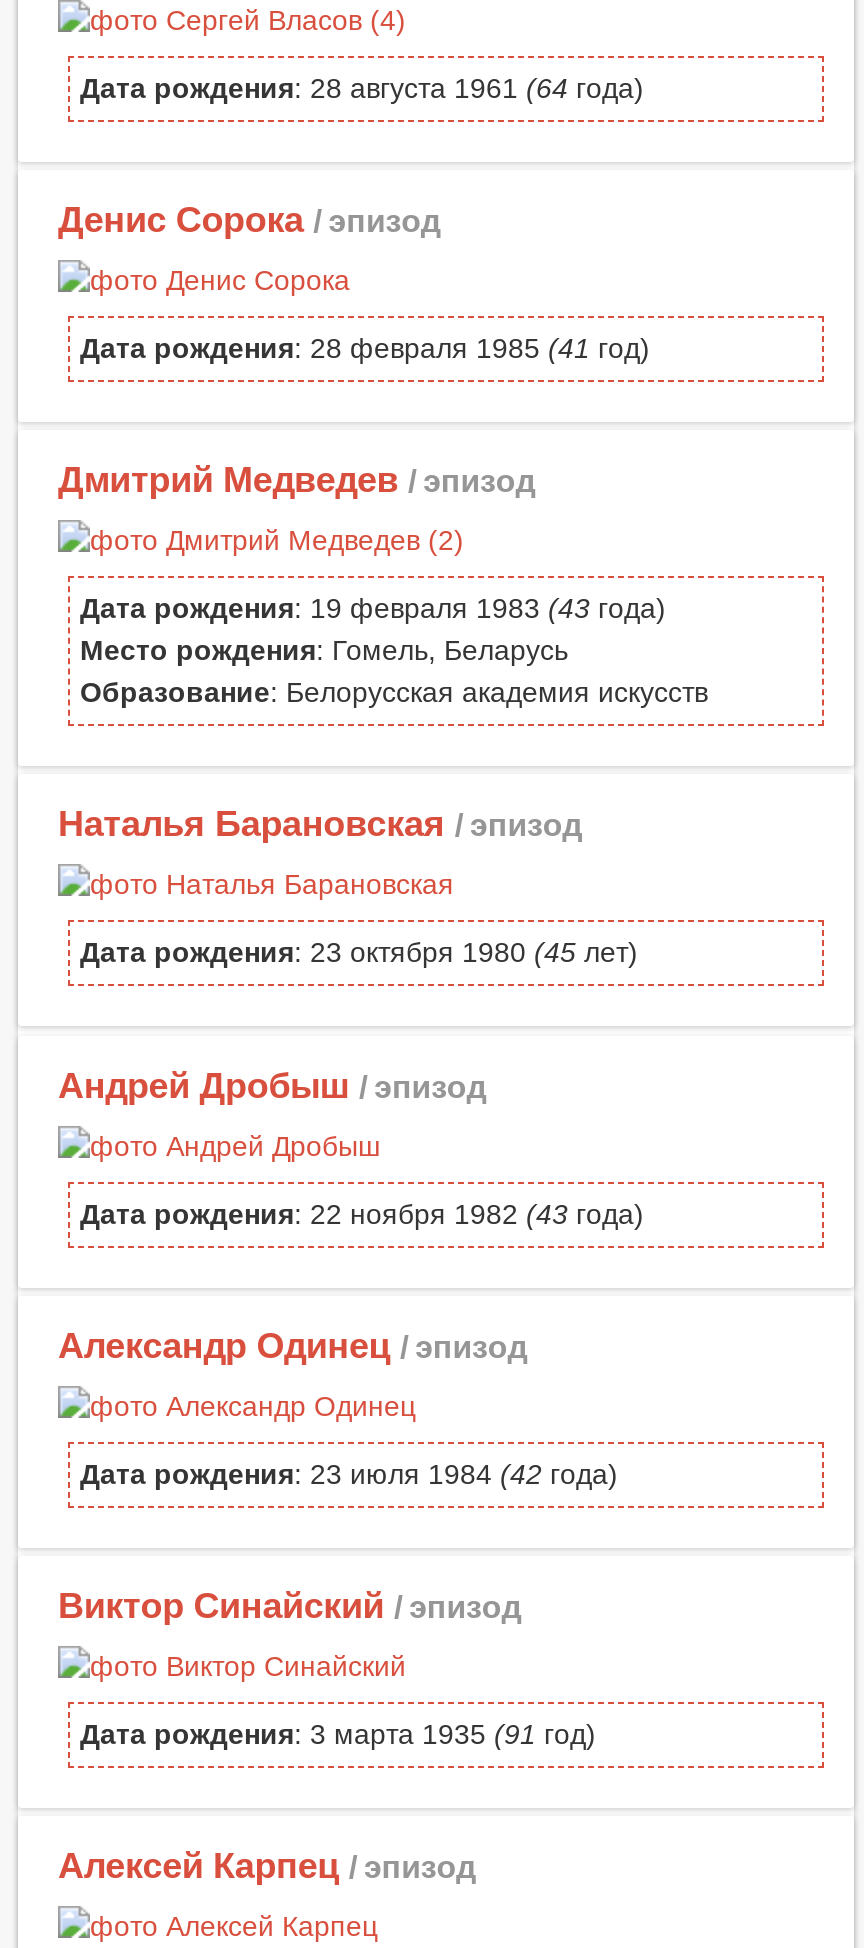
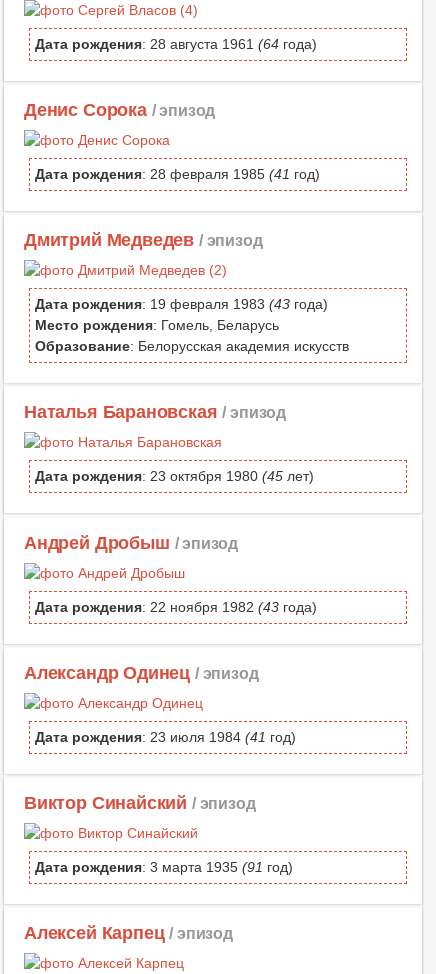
- Дата рождения: 23 июля 1984 (42 года)
+ Дата рождения: 23 июля 1984 (41 год)
